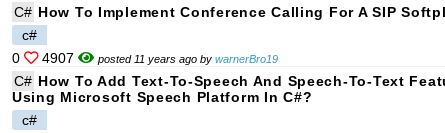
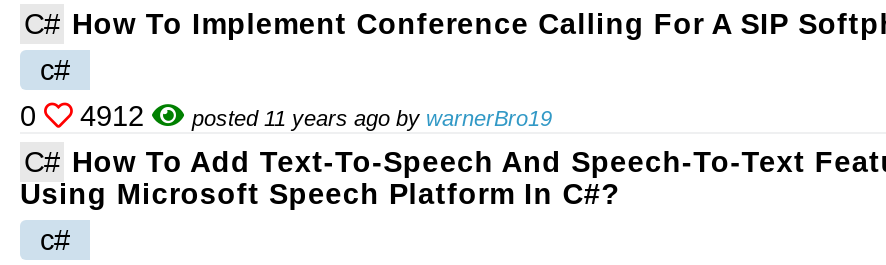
- 0 4907 posted 11 years ago by warnerBro19
+ 0 4912 posted 11 years ago by warnerBro19
